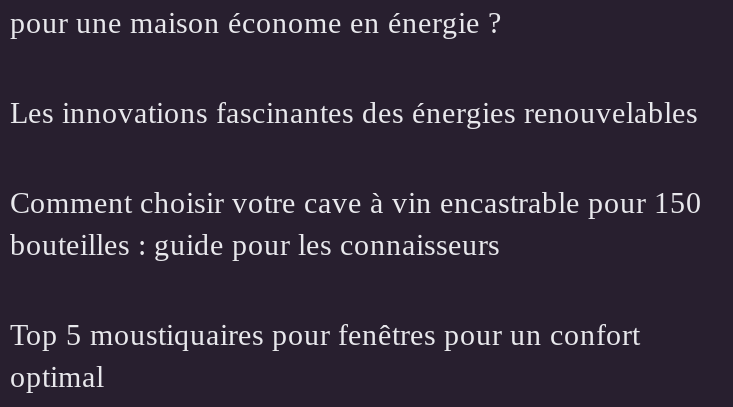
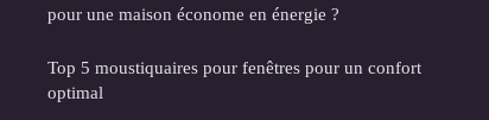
- Les innovations fascinantes des énergies renouvelables
- Comment choisir votre cave à vin encastrable pour 150
- bouteilles : guide pour les connaisseurs
